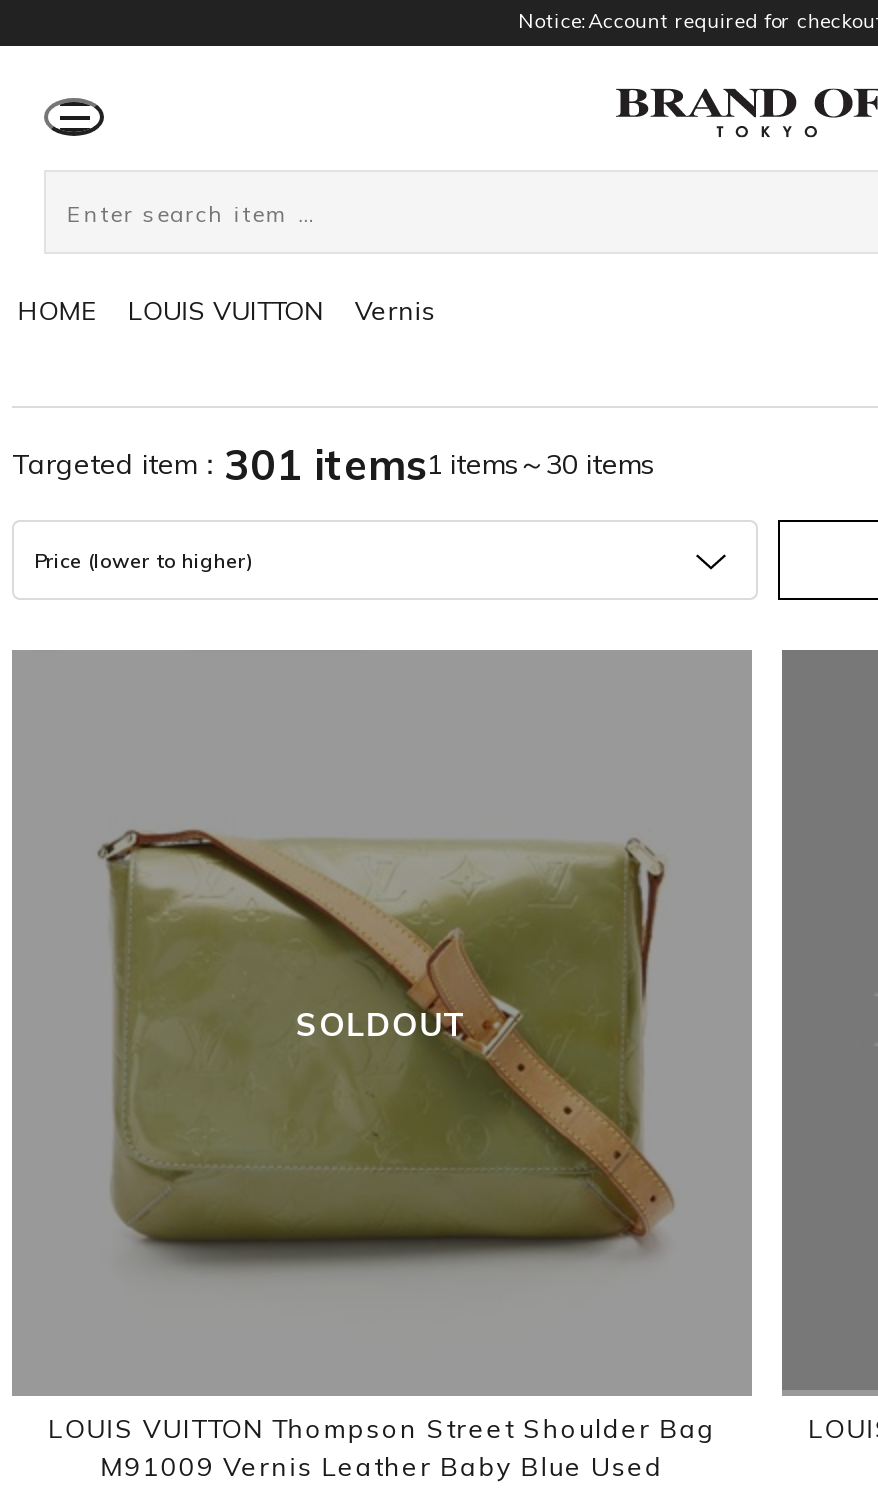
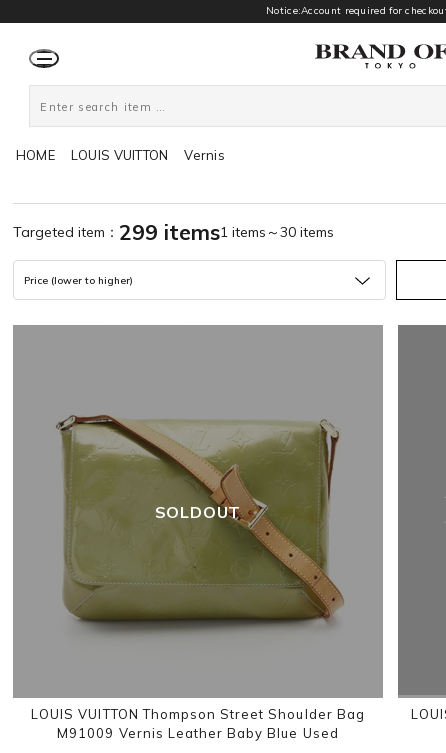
- Targeted item：301 items1 items～30 items
+ Targeted item：299 items1 items～30 items
